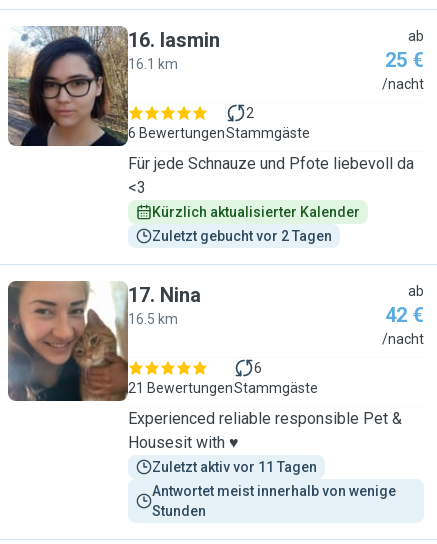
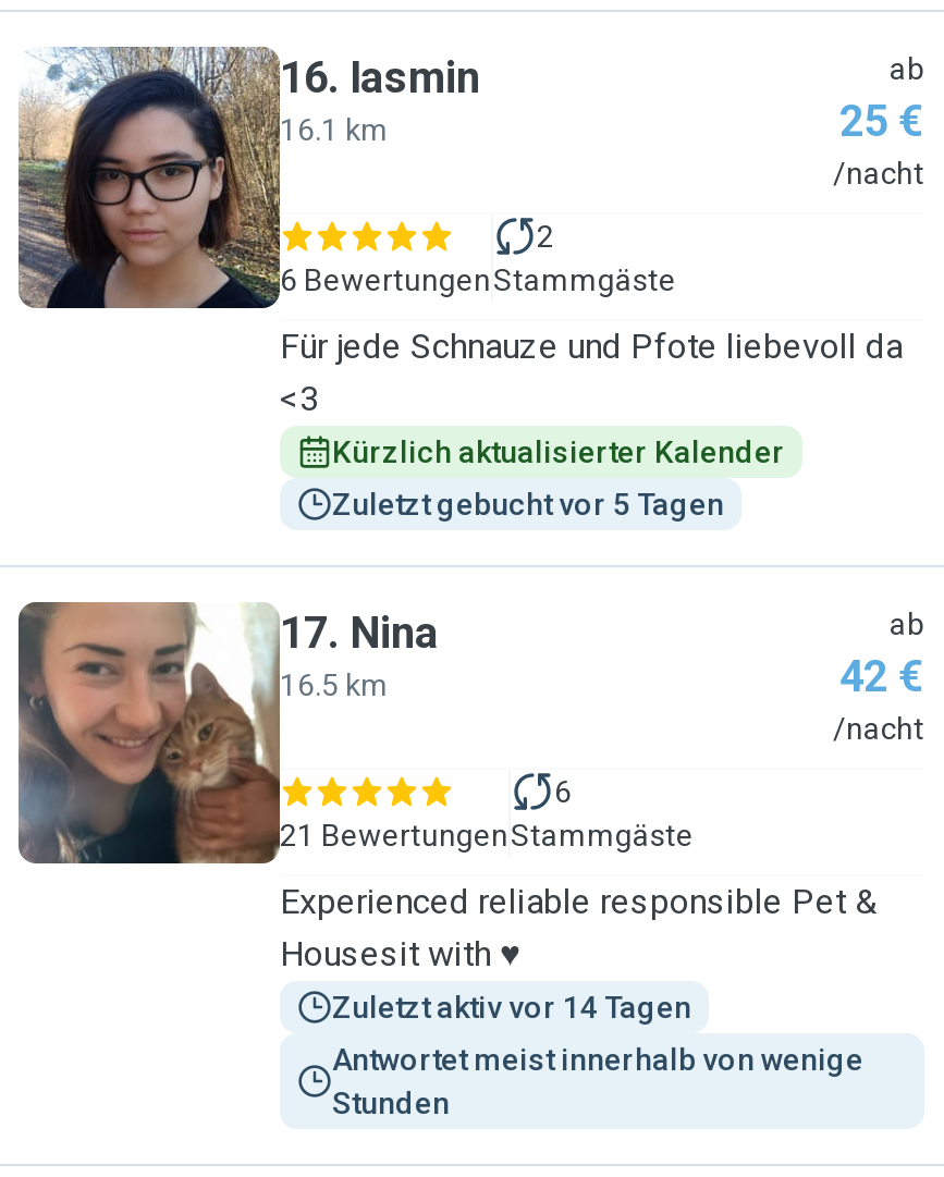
- Zuletzt gebucht vor 2 Tagen
+ Zuletzt gebucht vor 5 Tagen

- Zuletzt aktiv vor 11 Tagen
+ Zuletzt aktiv vor 14 Tagen
